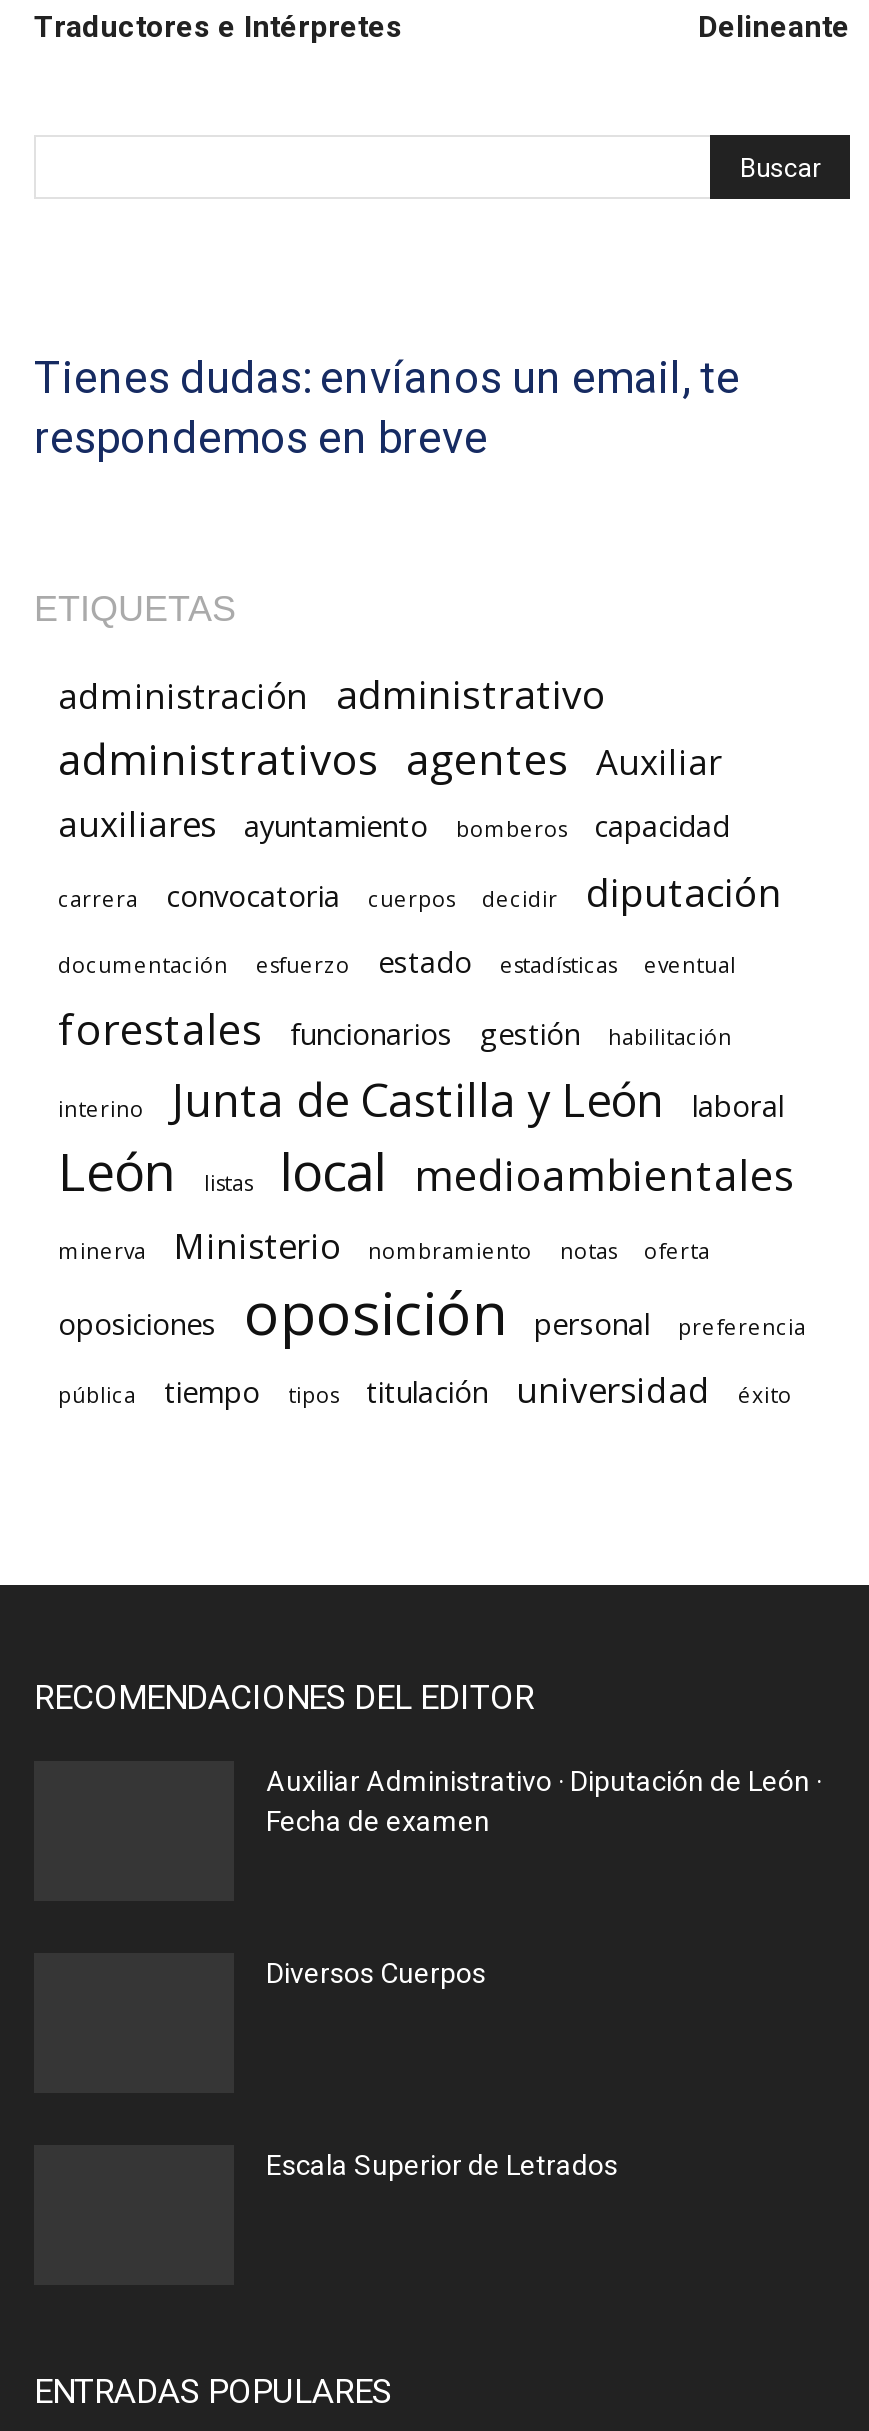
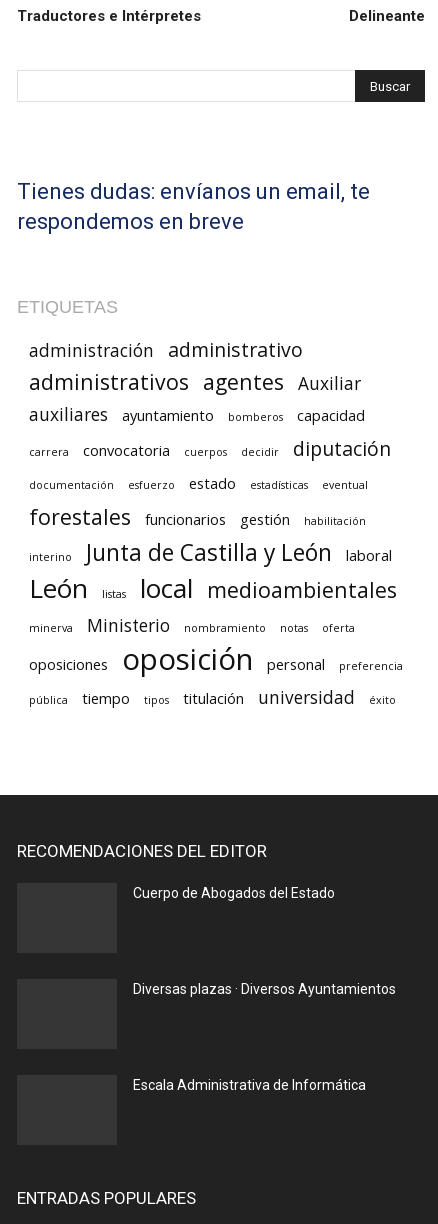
- Auxiliar Administrativo · Diputación de León ·
- Fecha de examen
+ Cuerpo de Abogados del Estado

- Diversos Cuerpos
+ Diversas plazas · Diversos Ayuntamientos

- Escala Superior de Letrados
+ Escala Administrativa de Informática
